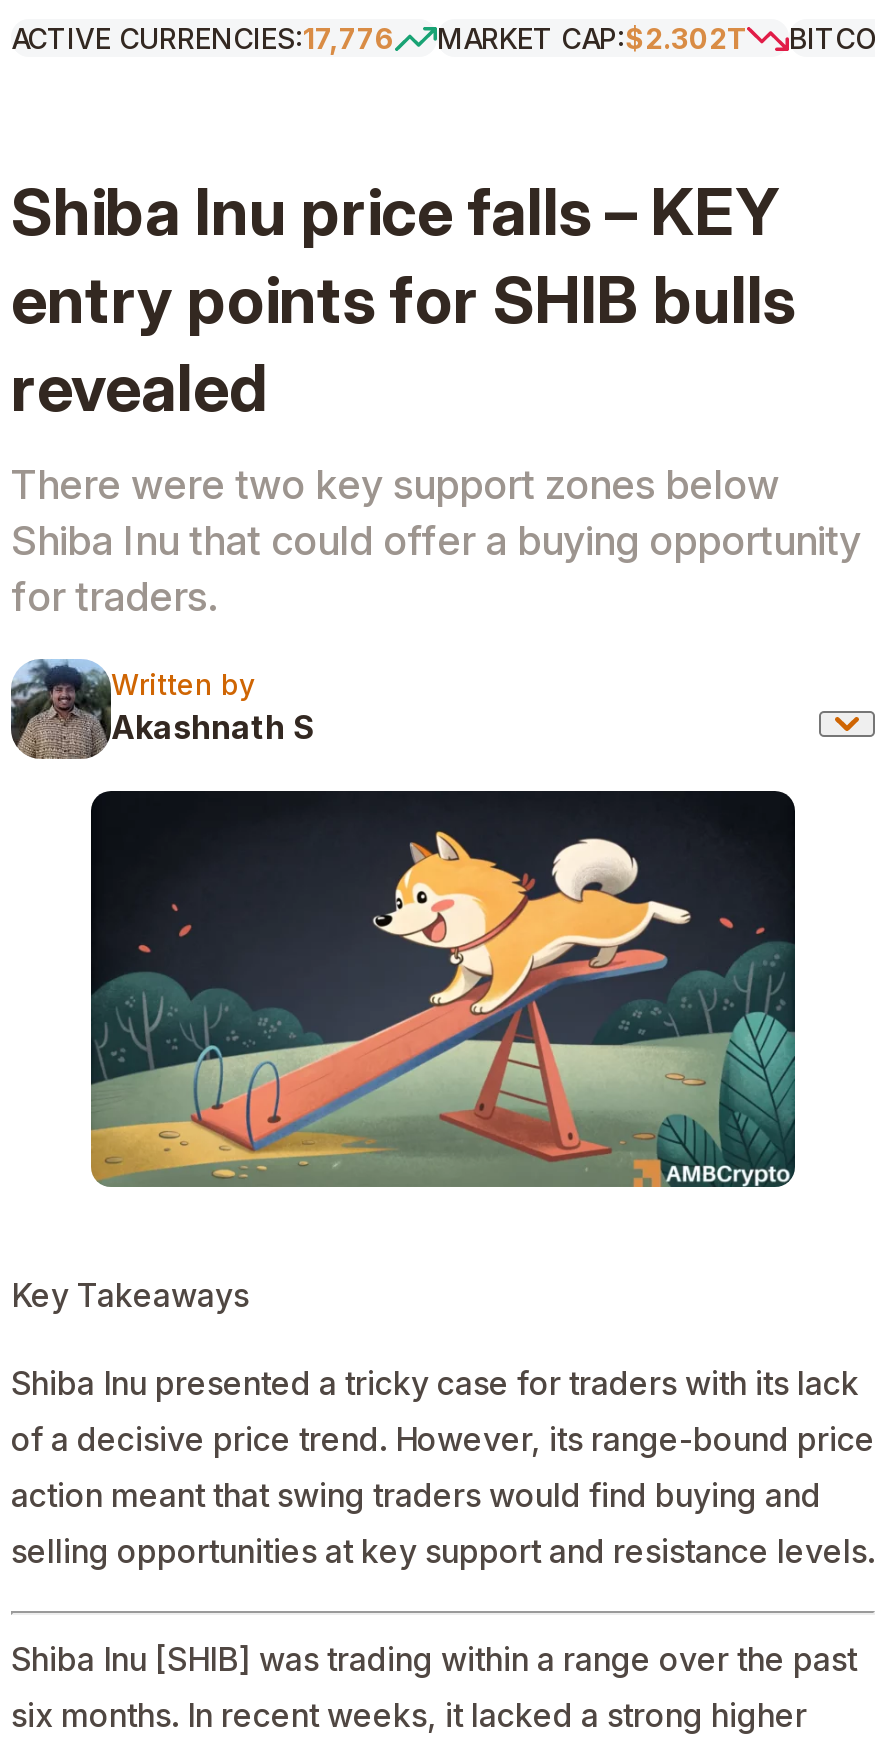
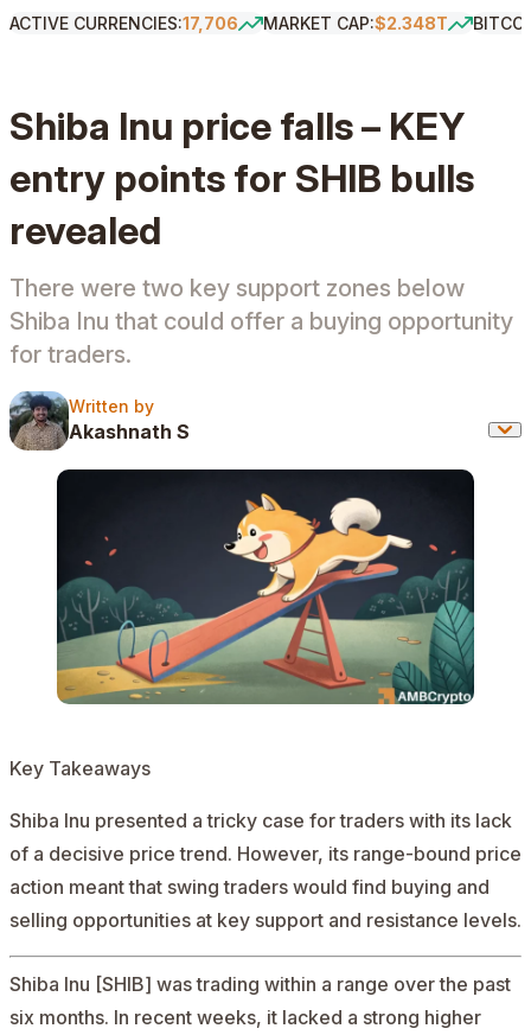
- ACTIVE CURRENCIES:17,776
+ ACTIVE CURRENCIES:17,706

- MARKET CAP:$2.302T
+ MARKET CAP:$2.348T
